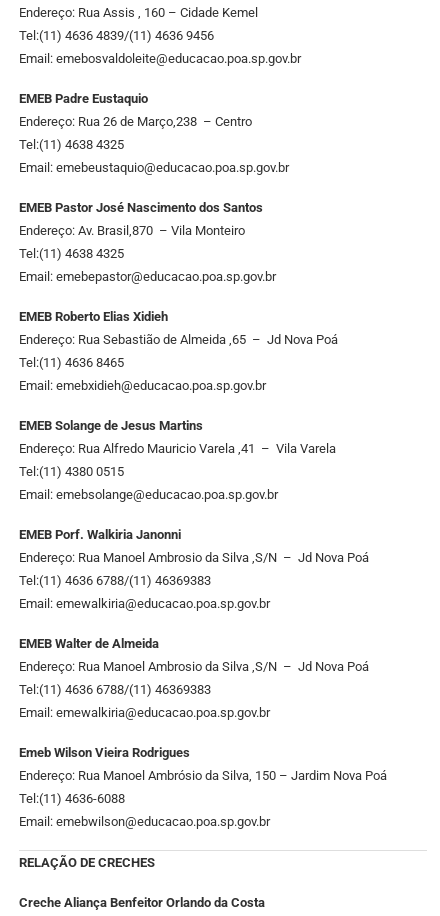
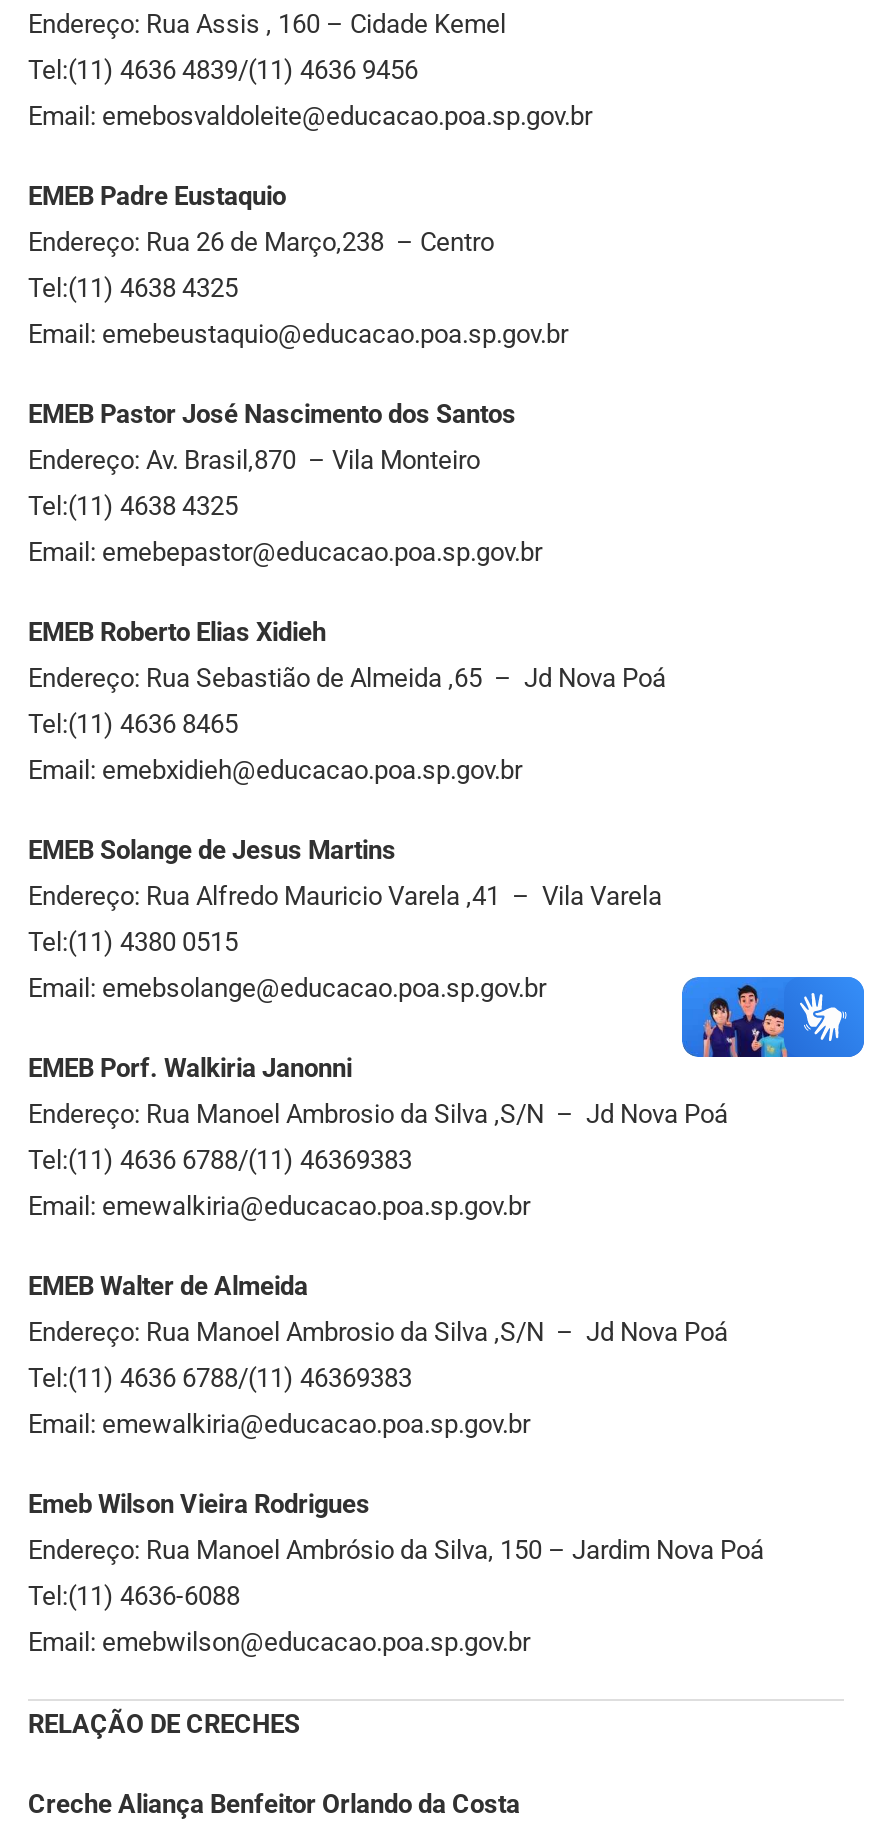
+ [image]
